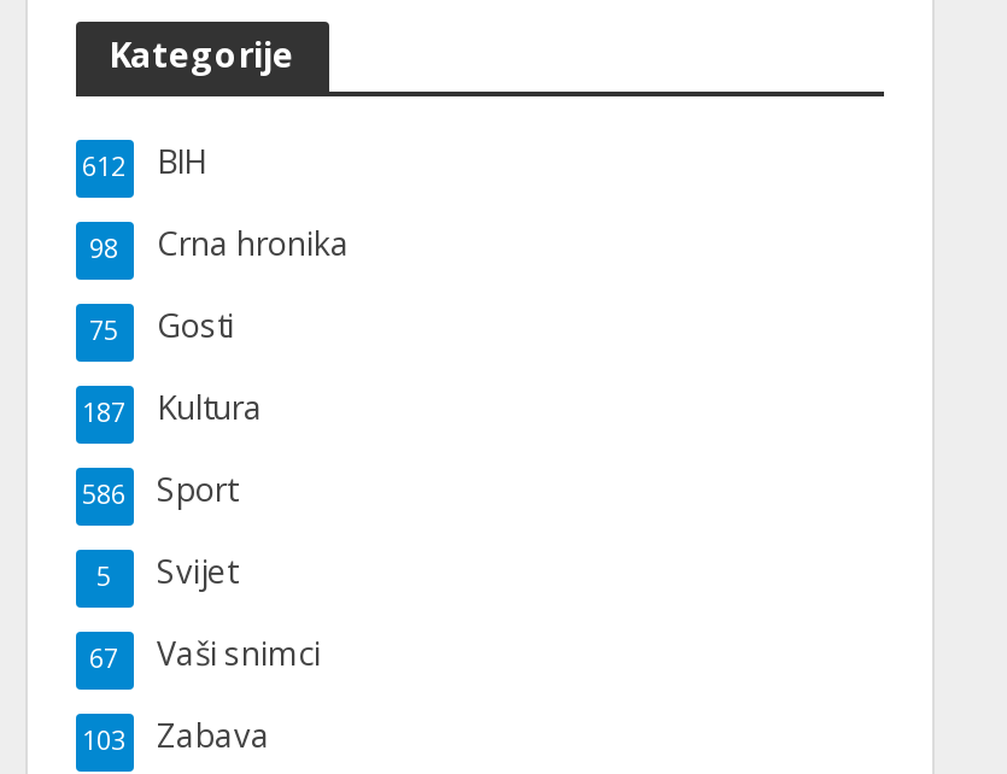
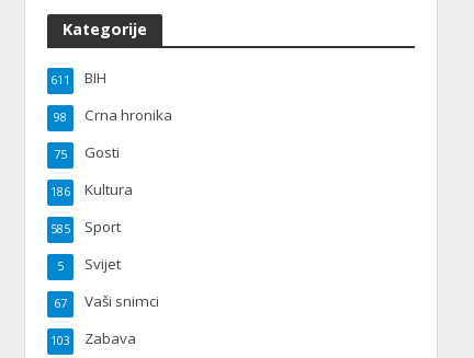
- 612 BIH
+ 611 BIH

- 187 Kultura
+ 186 Kultura

- 586 Sport
+ 585 Sport
